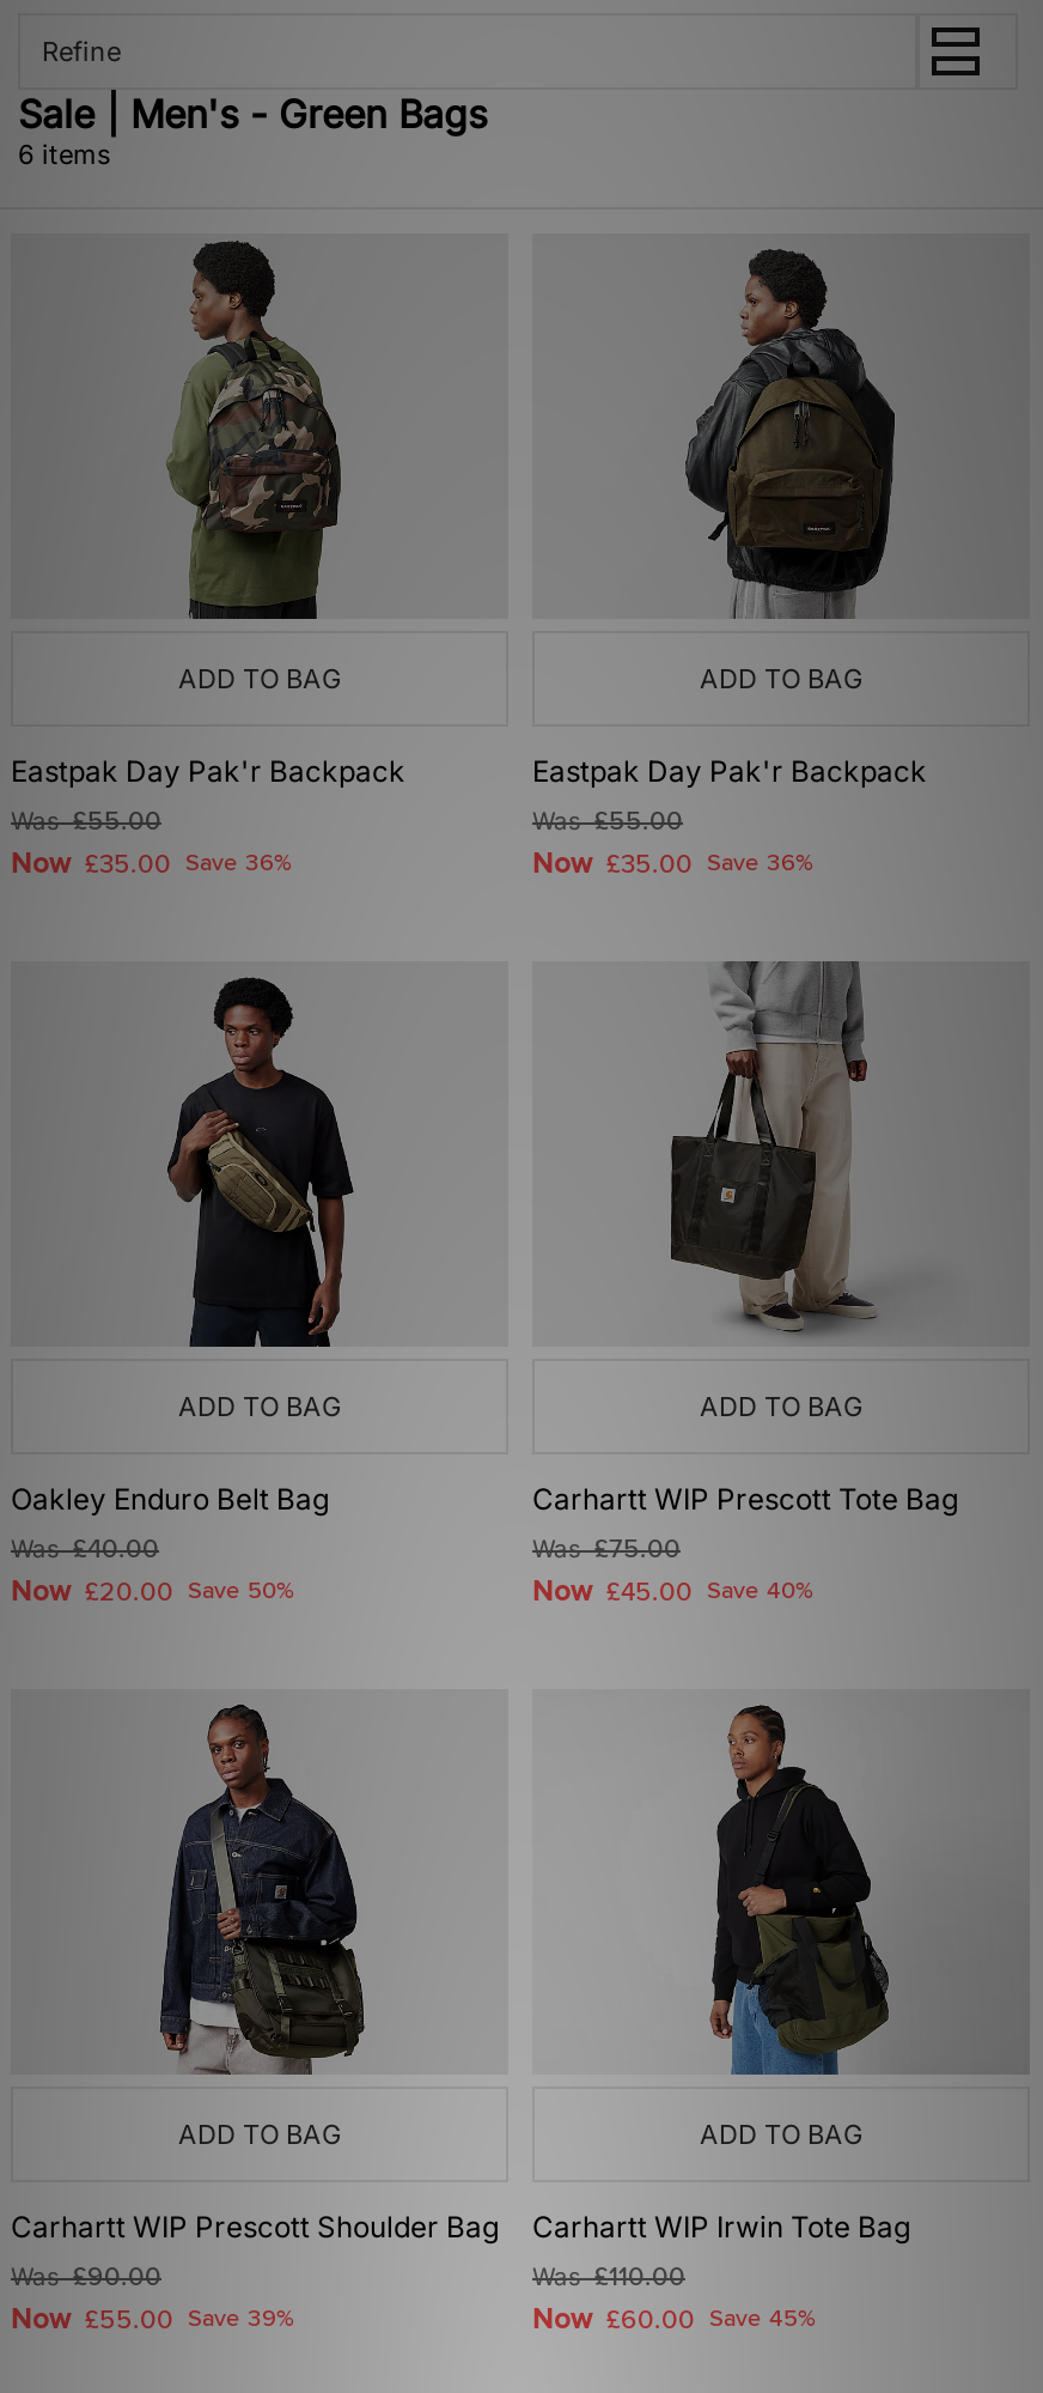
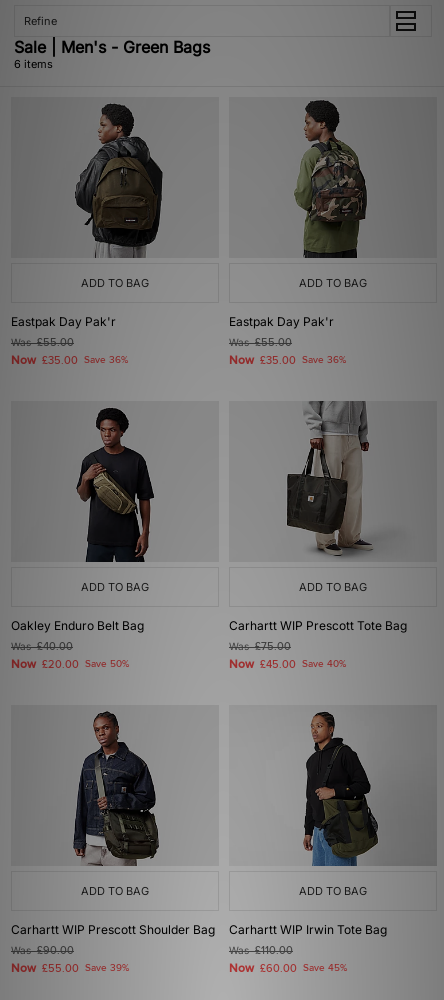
- [image]
+ [image]

- [image]
+ [image]

- Eastpak Day Pak'r Backpack
+ Eastpak Day Pak'r

- Eastpak Day Pak'r Backpack
+ Eastpak Day Pak'r
